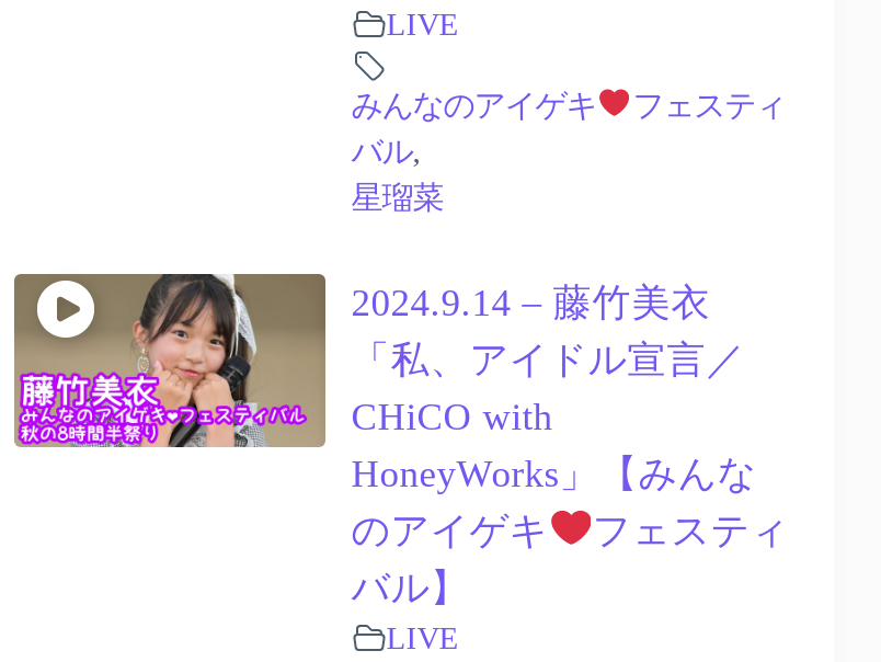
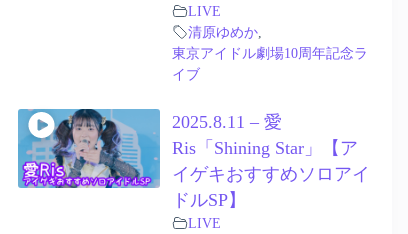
- みんなのアイゲキ
- フェスティ
- バル,
- 星瑠菜
+ 清原ゆめか,
+ 東京アイドル劇場10周年記念ラ
+ イブ

- [image]
- 2024.9.14 – 藤竹美衣
- 「私、アイドル宣言／
- CHiCO with
- HoneyWorks」【みんな
- のアイゲキ
- フェスティ
- バル】
+ [image]
+ 2025.8.11 – 愛
+ Ris「Shining Star」【ア
+ イゲキおすすめソロアイ
+ ドルSP】
